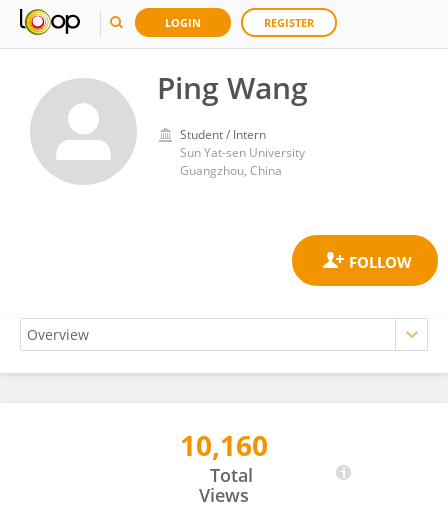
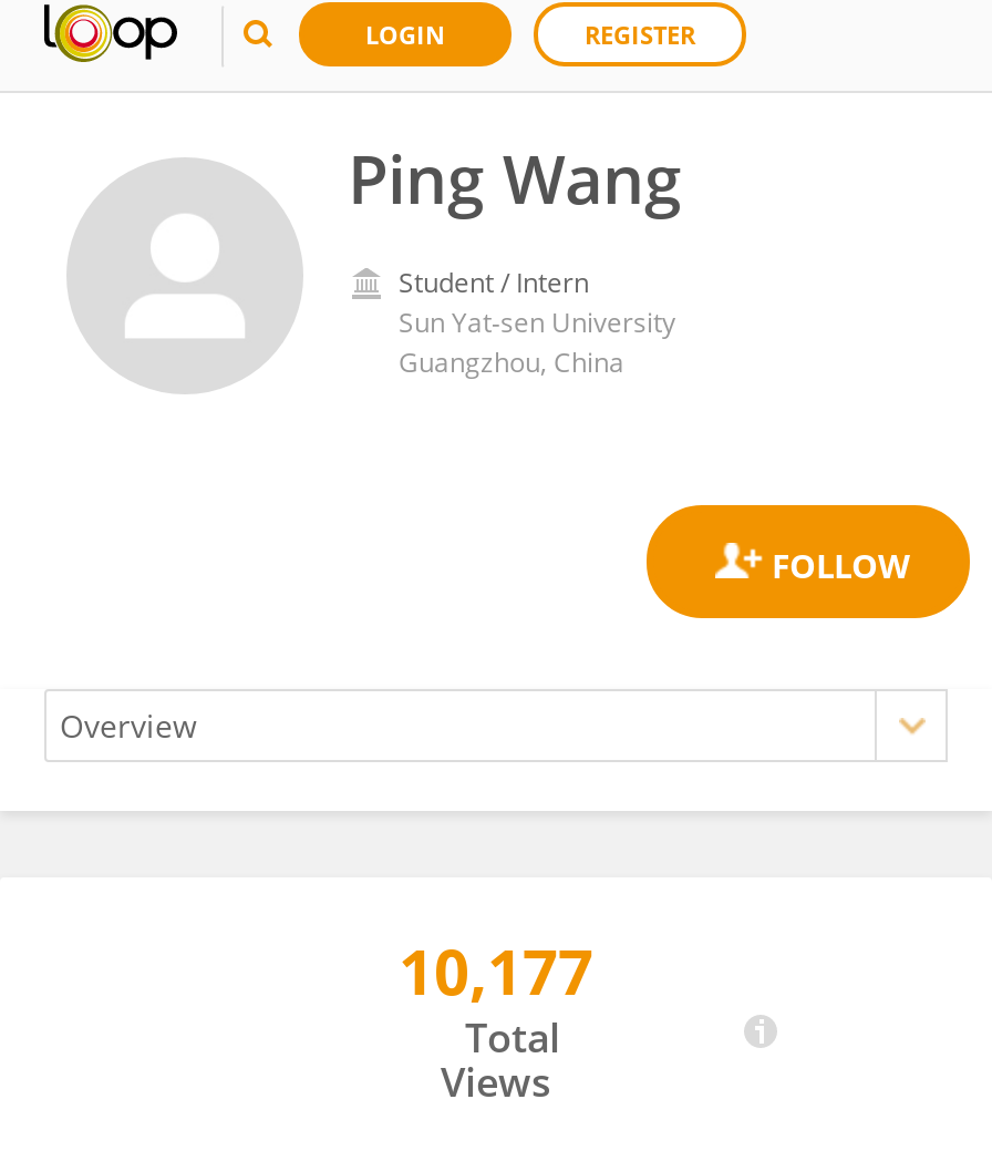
- 10,160
+ 10,177
